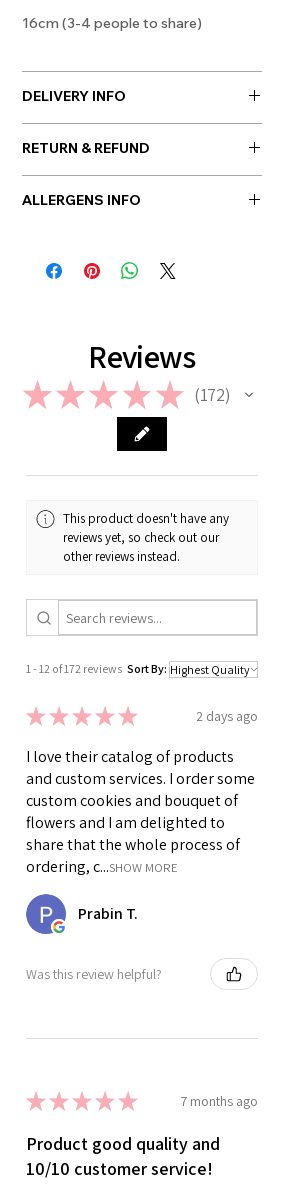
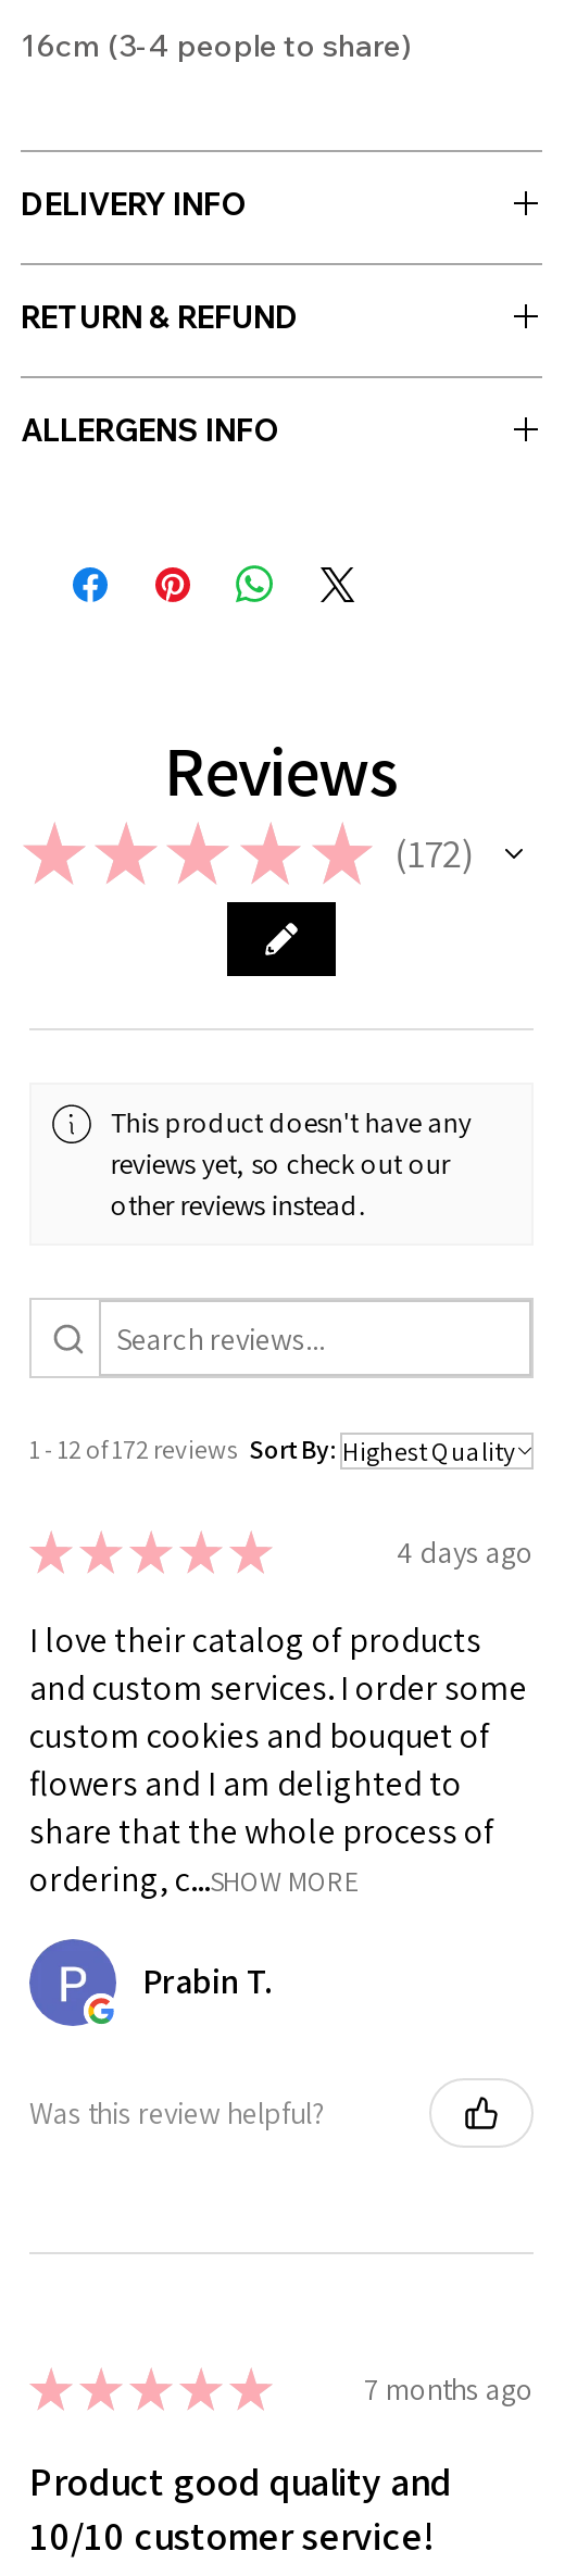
- 2 days ago
+ 4 days ago
